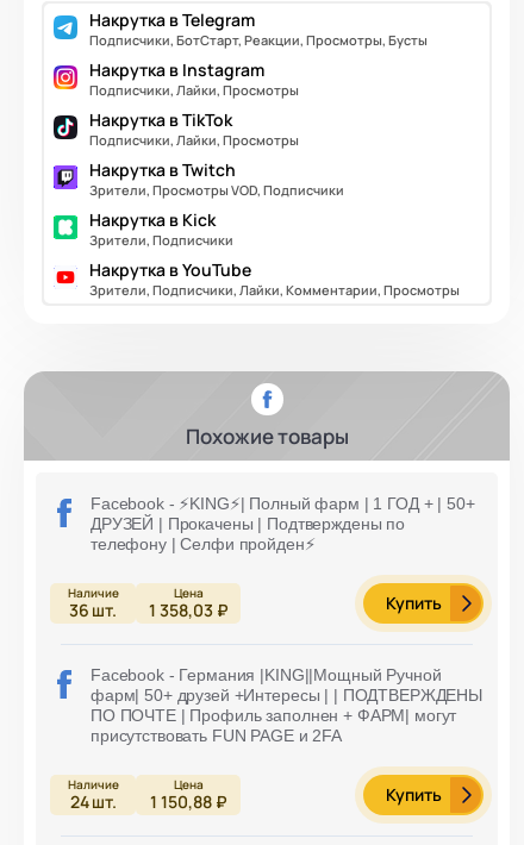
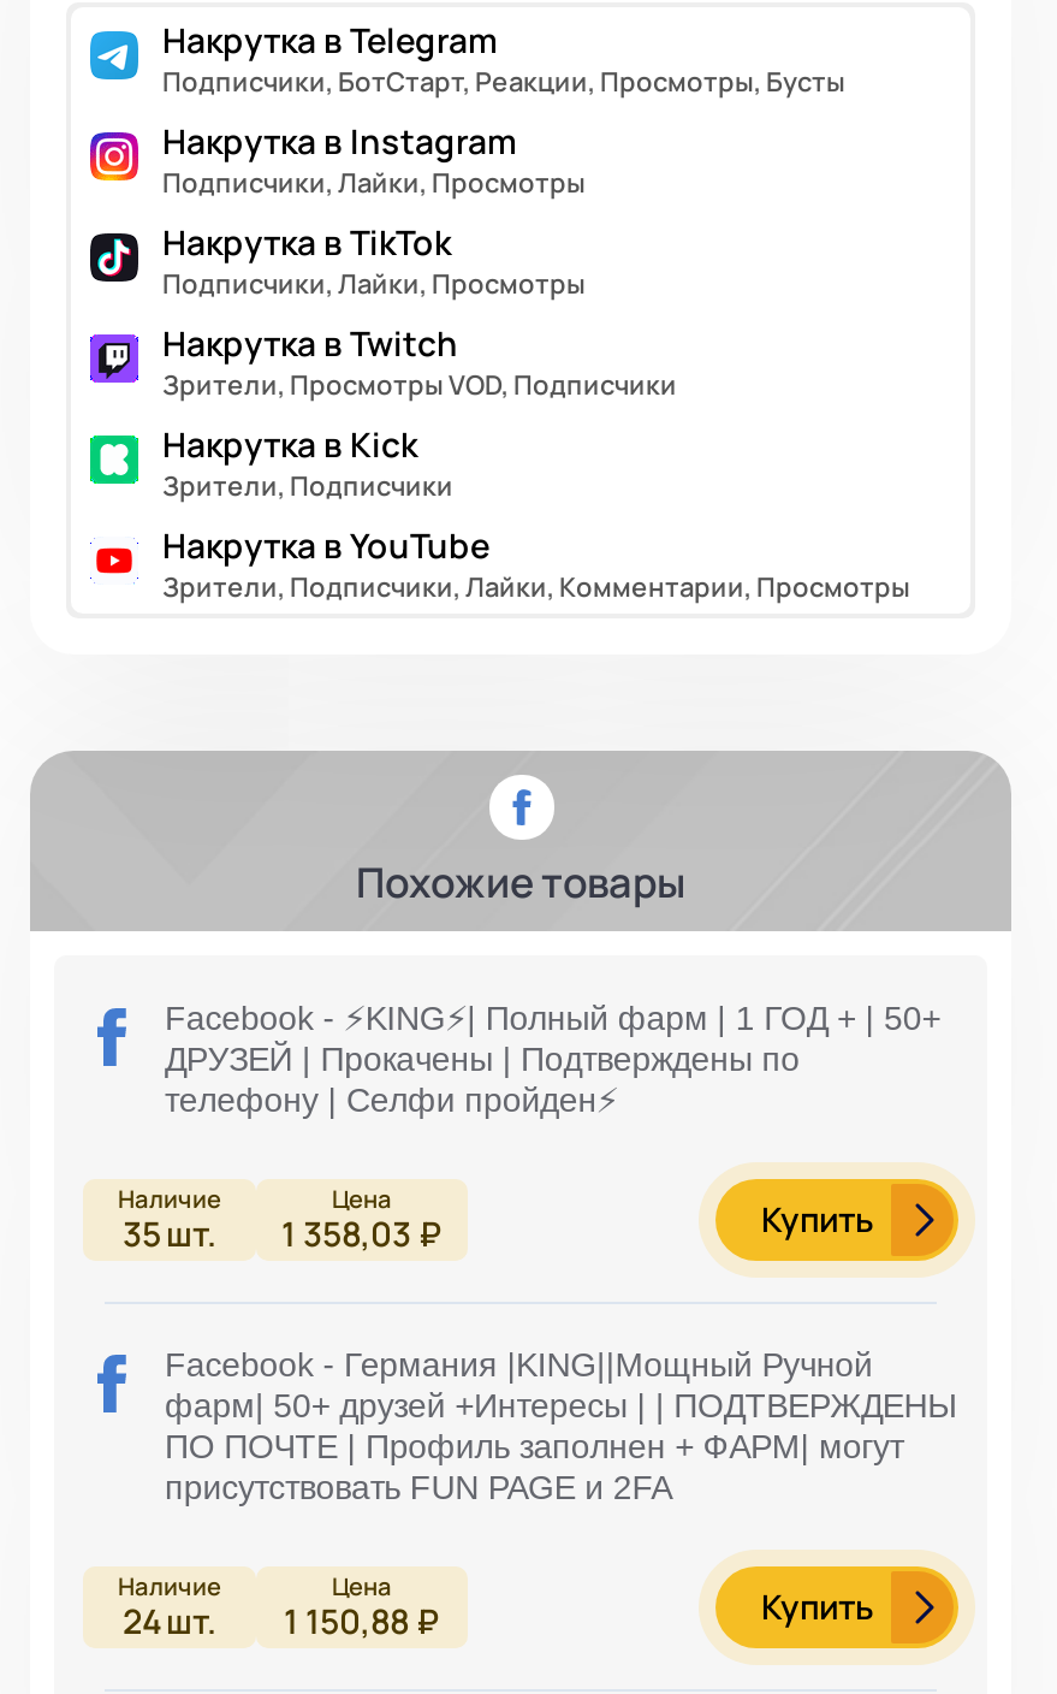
- 36 шт. 1 358,03 ₽
+ 35 шт. 1 358,03 ₽
